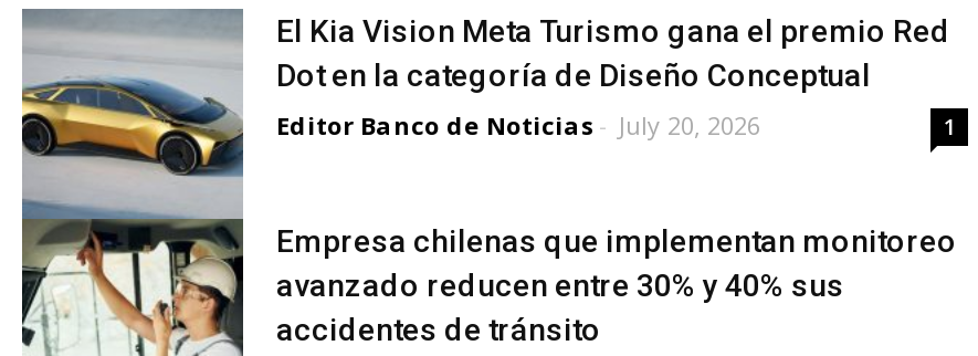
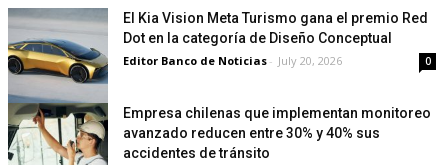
- 1
+ 0
